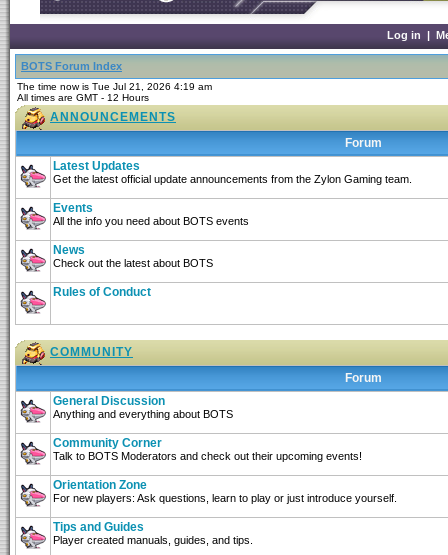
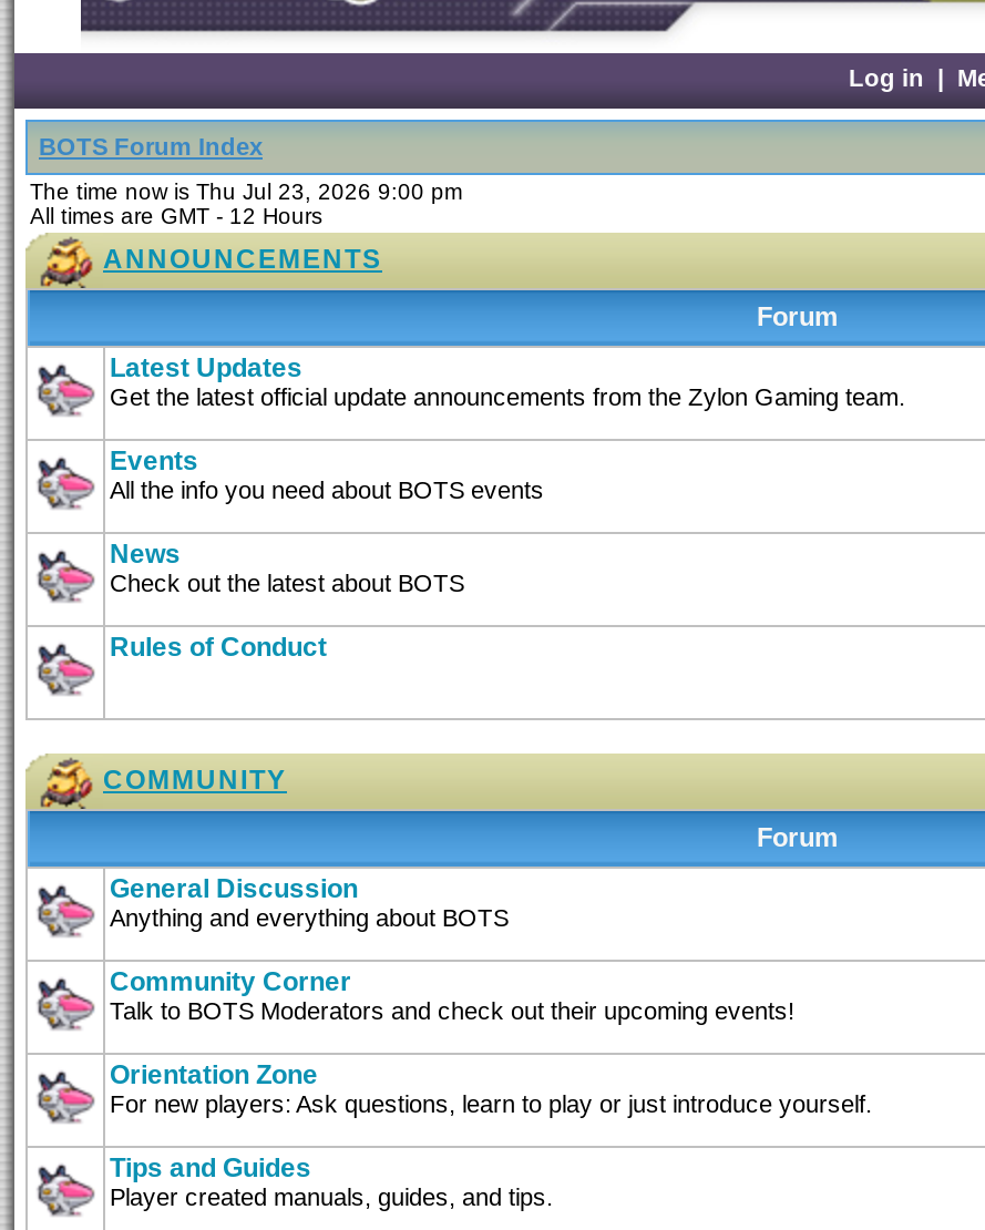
- The time now is Tue Jul 21, 2026 4:19 am
+ The time now is Thu Jul 23, 2026 9:00 pm
